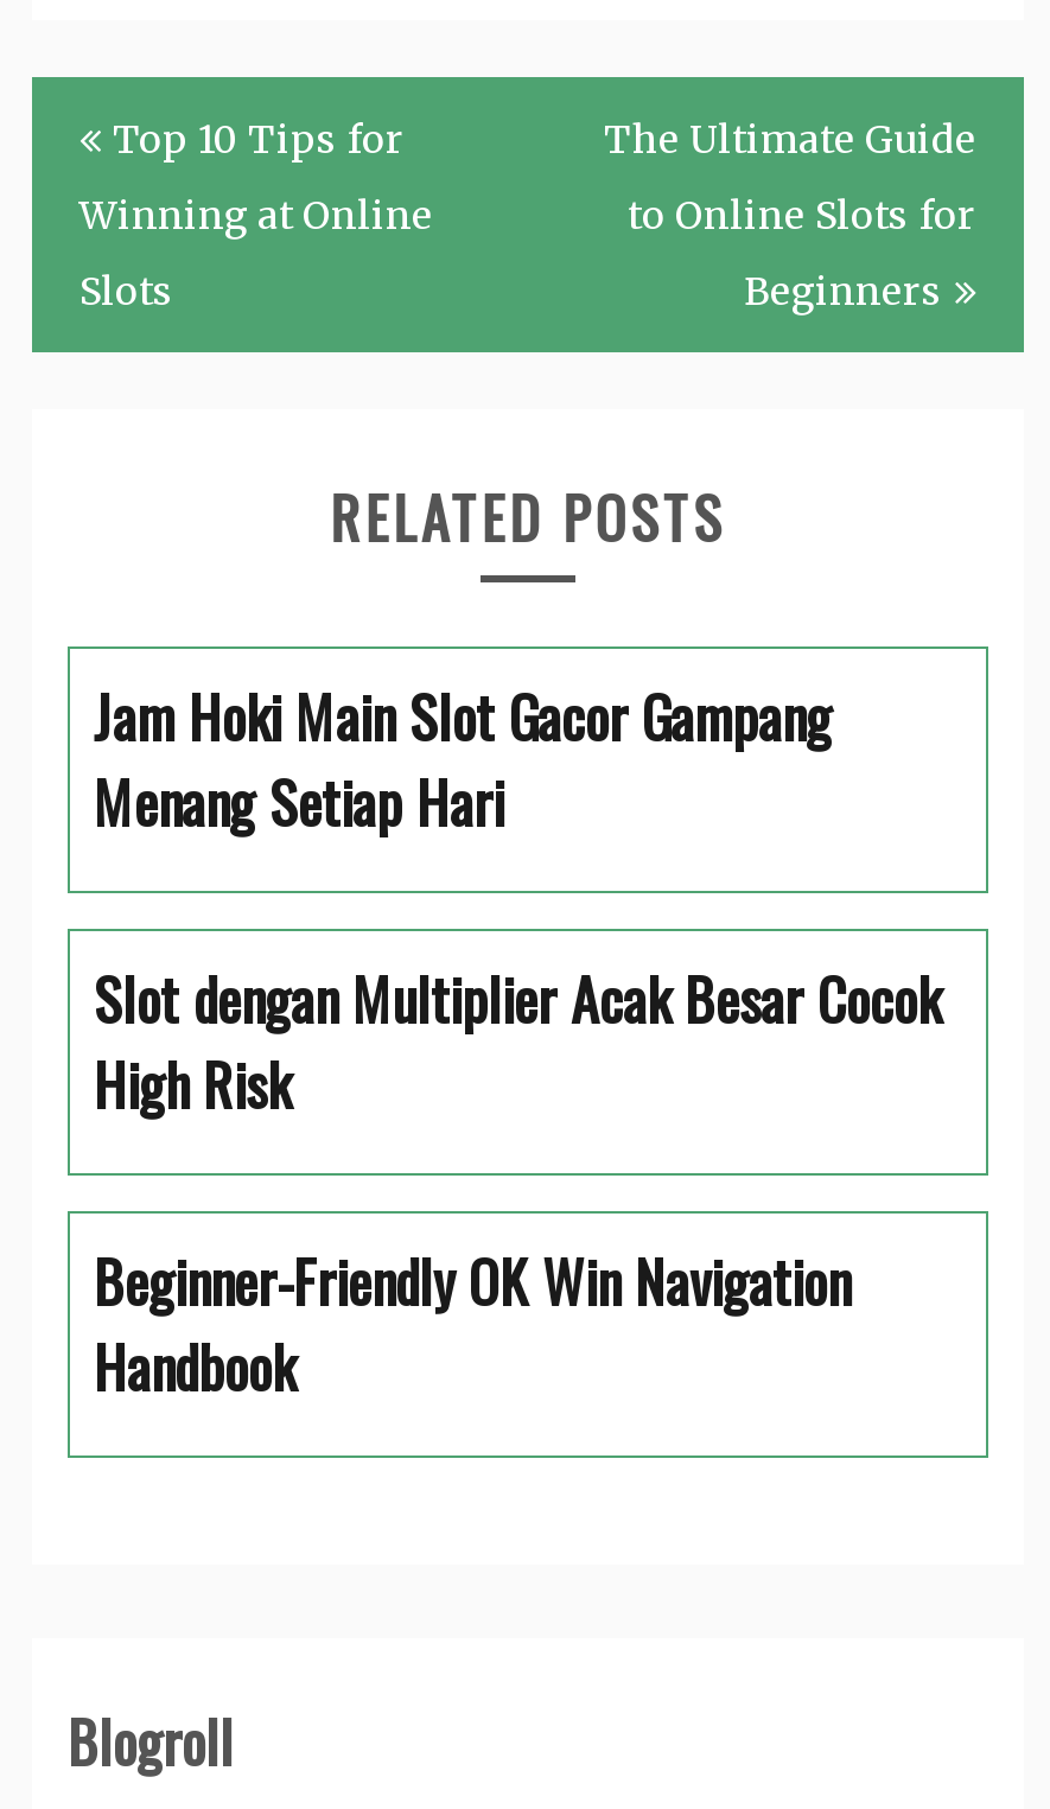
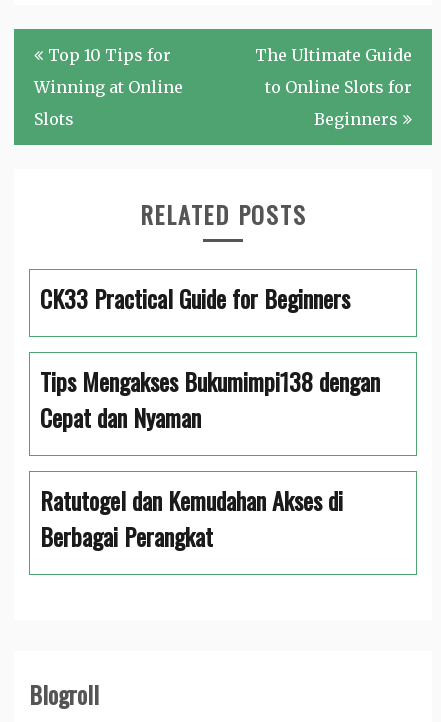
- Jam Hoki Main Slot Gacor Gampang
- Menang Setiap Hari
+ CK33 Practical Guide for Beginners

- Slot dengan Multiplier Acak Besar Cocok
- High Risk
+ Tips Mengakses Bukumimpi138 dengan
+ Cepat dan Nyaman

- Beginner-Friendly OK Win Navigation
- Handbook
+ Ratutogel dan Kemudahan Akses di
+ Berbagai Perangkat
